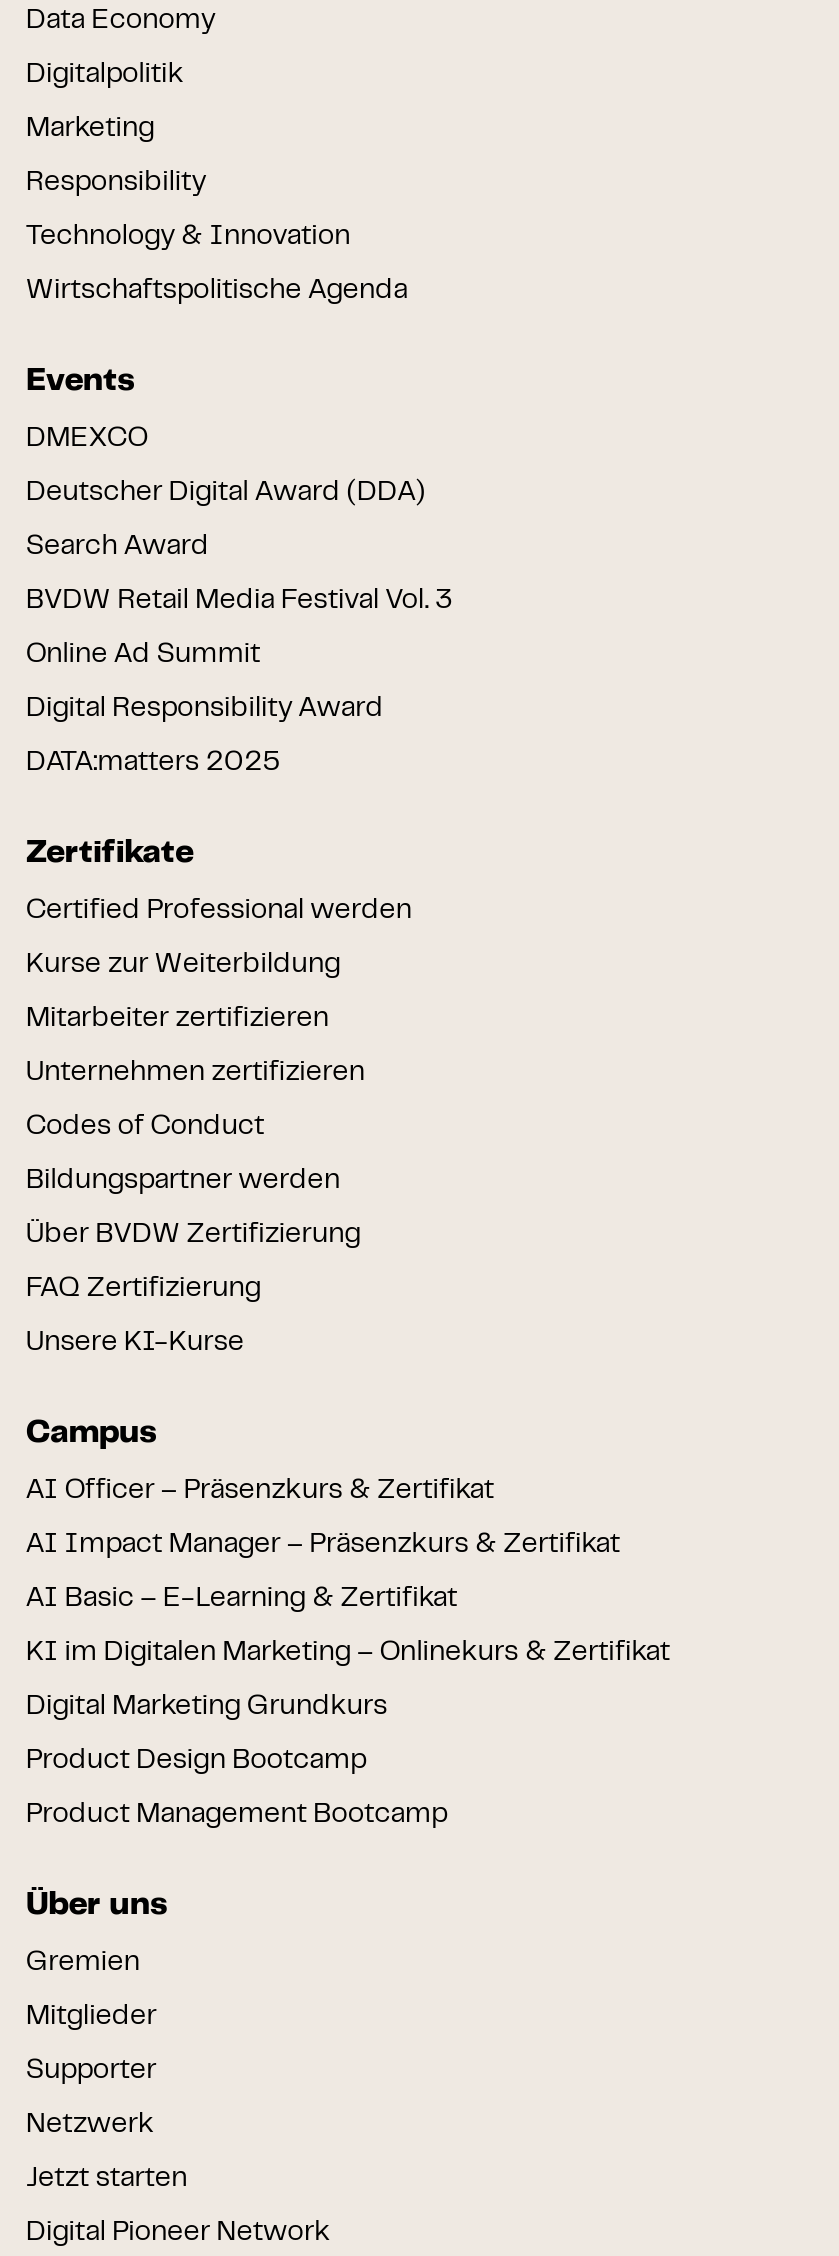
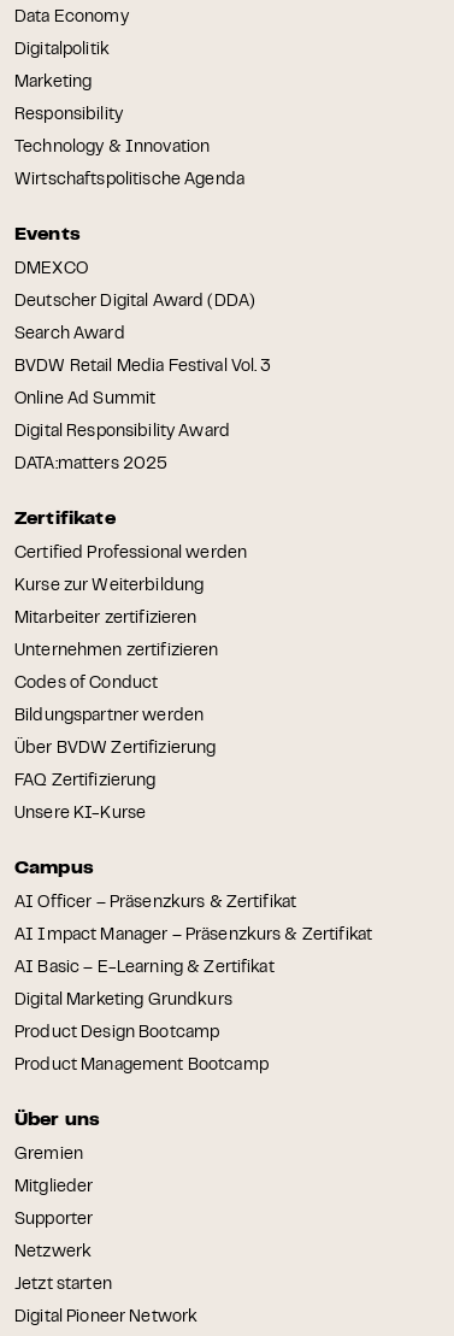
- KI im Digitalen Marketing – Onlinekurs & Zertifikat
